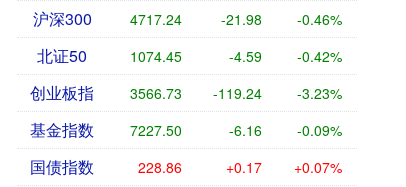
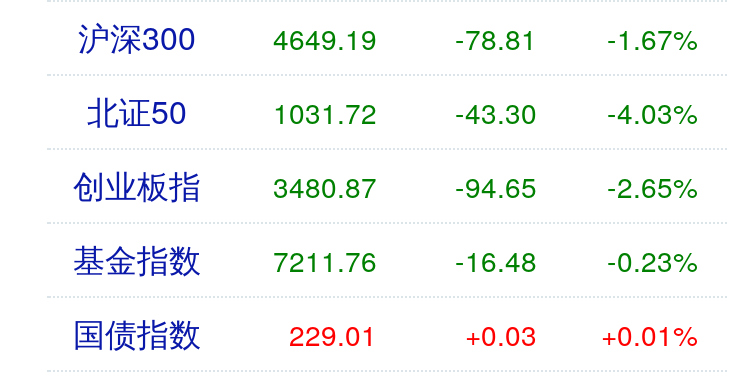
- 4717.24
+ 4649.19

- -21.98
+ -78.81

- -0.46%
+ -1.67%

- 1074.45
+ 1031.72

- -4.59
+ -43.30

- -0.42%
+ -4.03%

- 3566.73
+ 3480.87

- -119.24
+ -94.65

- -3.23%
+ -2.65%

- 7227.50
+ 7211.76

- -6.16
+ -16.48

- -0.09%
+ -0.23%

- 228.86
+ 229.01

- +0.17
+ +0.03

- +0.07%
+ +0.01%
